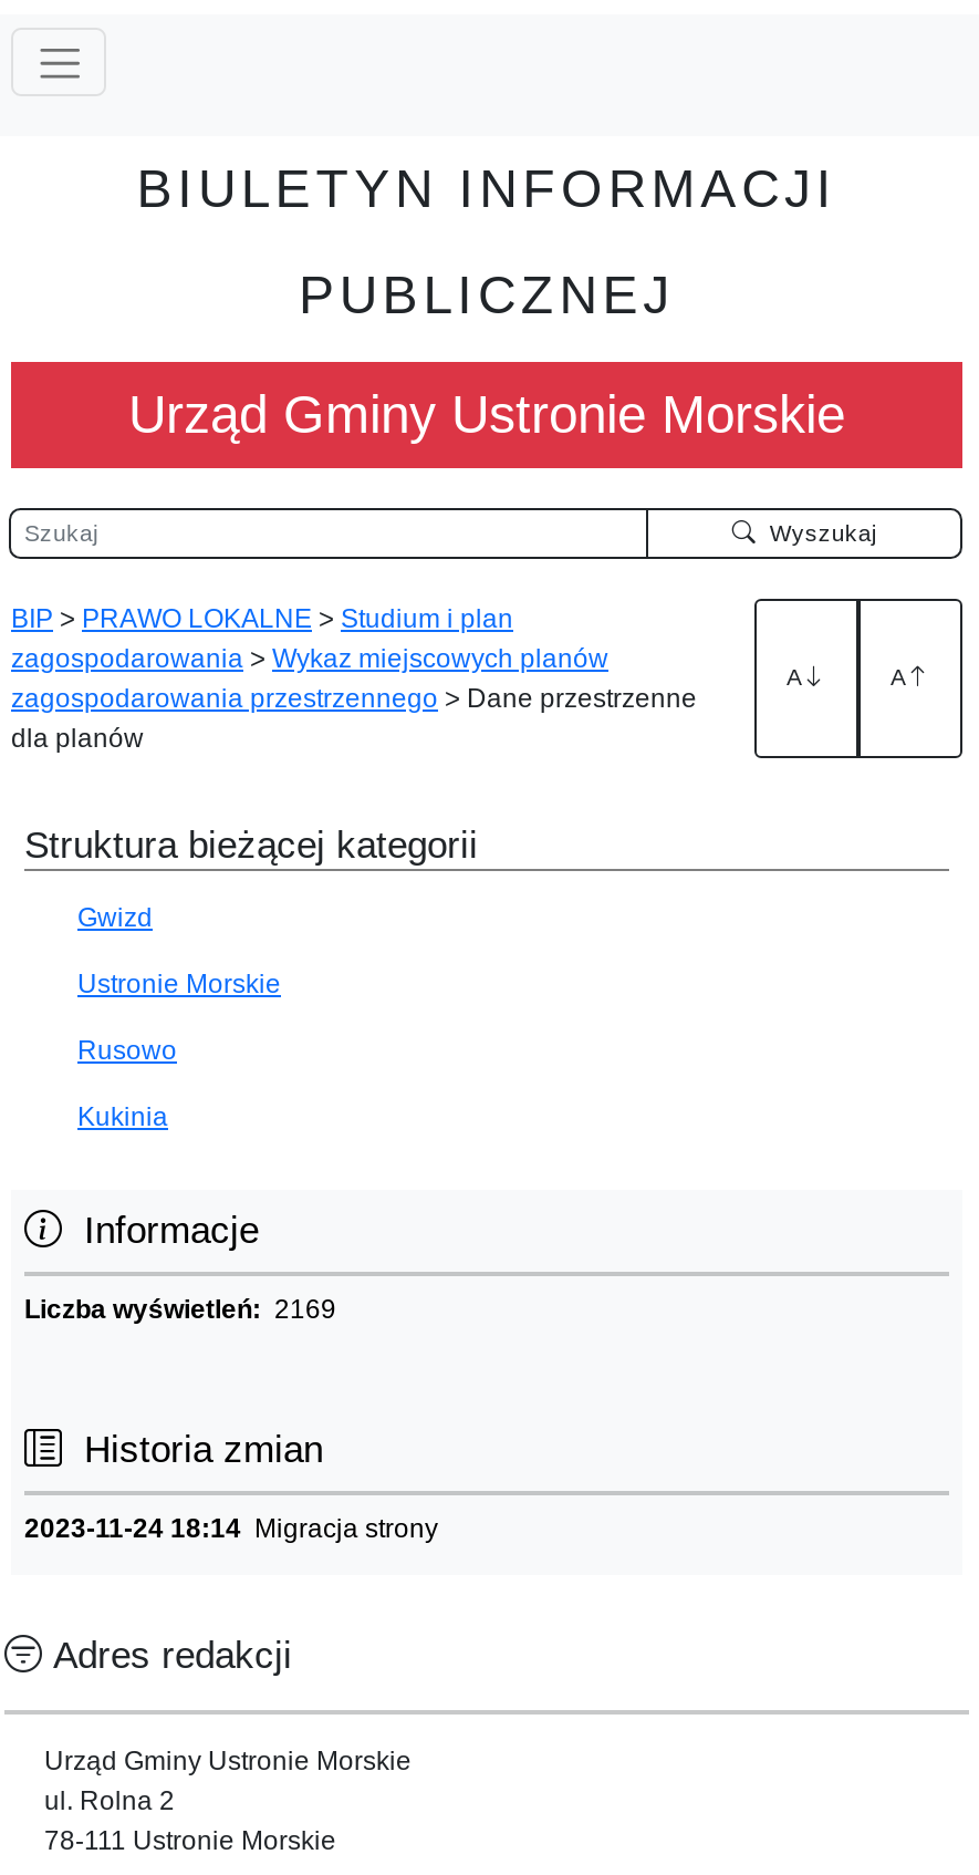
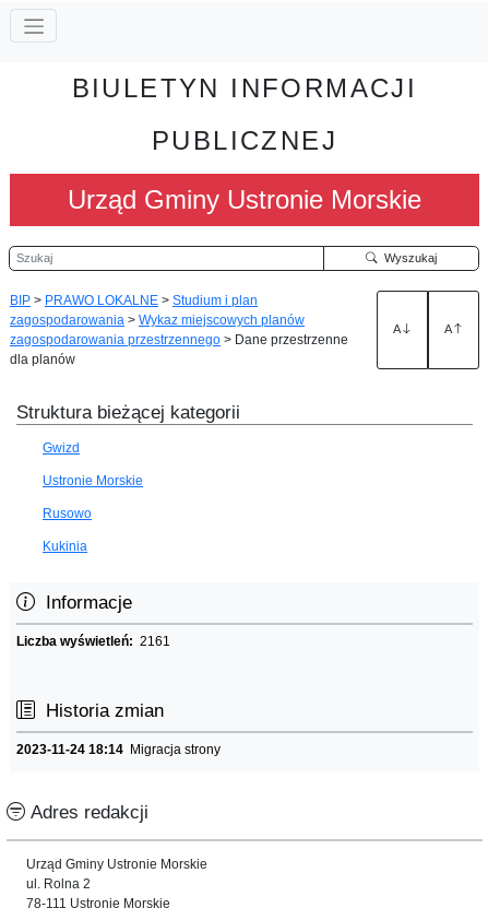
- Liczba wyświetleń: 2169
+ Liczba wyświetleń: 2161
